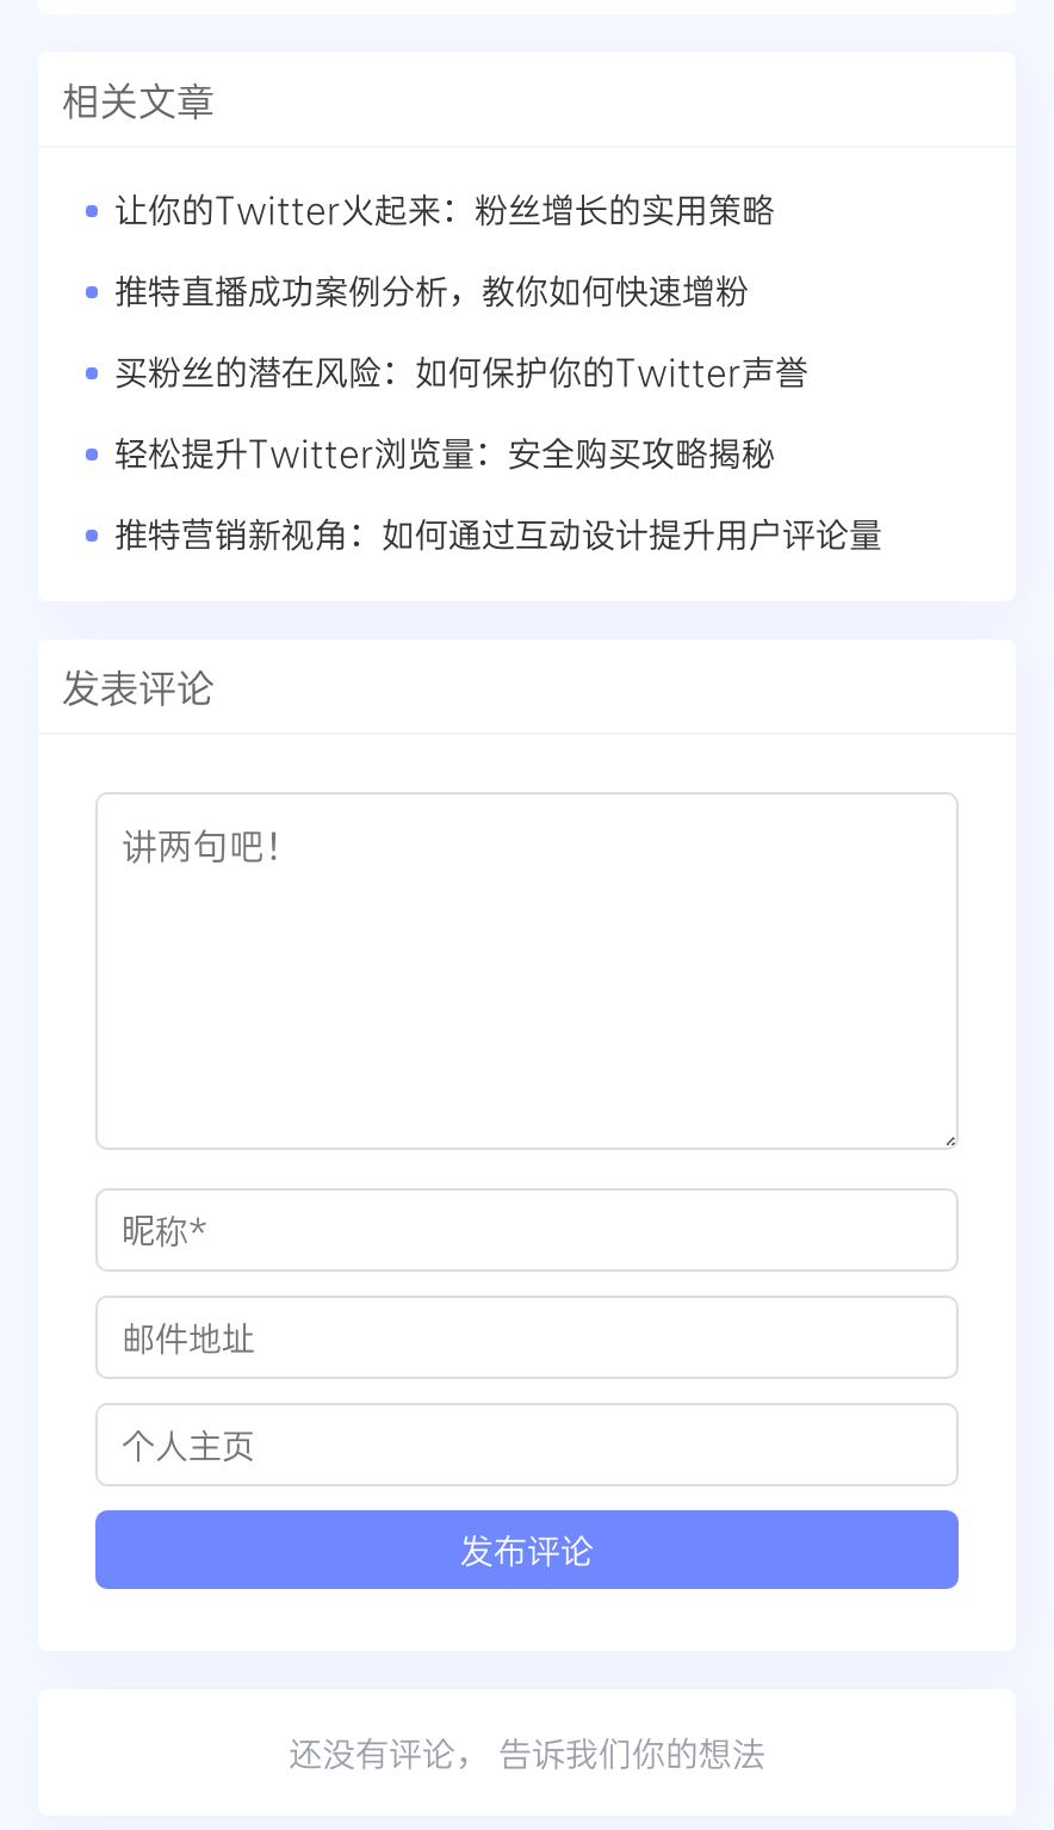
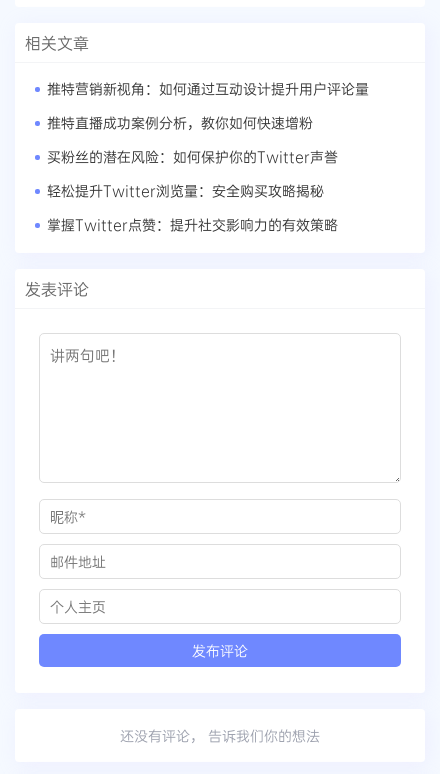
- 让你的Twitter火起来：粉丝增长的实用策略

+ 掌握Twitter点赞：提升社交影响力的有效策略

moved up: 推特营销新视角：如何通过互动设计提升用户评论量
